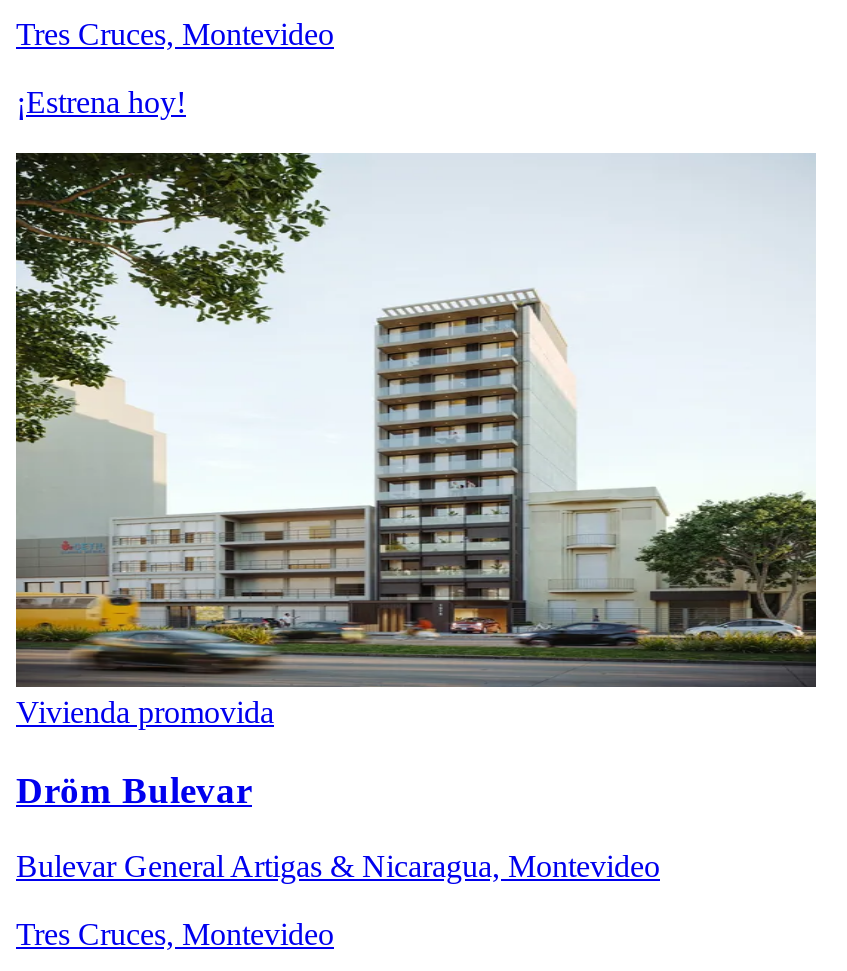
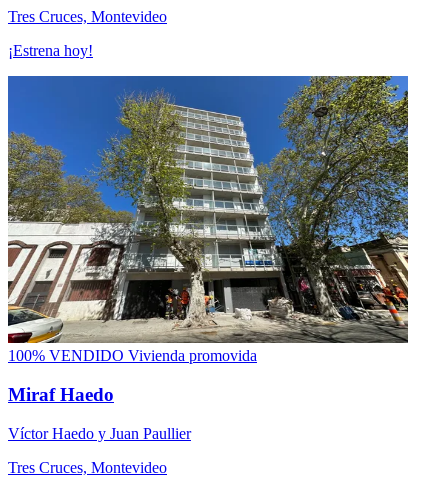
- [image]
- Vivienda promovida
+ [image]
+ 100% VENDIDO Vivienda promovida

- Dröm Bulevar
+ Miraf Haedo

- Bulevar General Artigas & Nicaragua, Montevideo
+ Víctor Haedo y Juan Paullier
